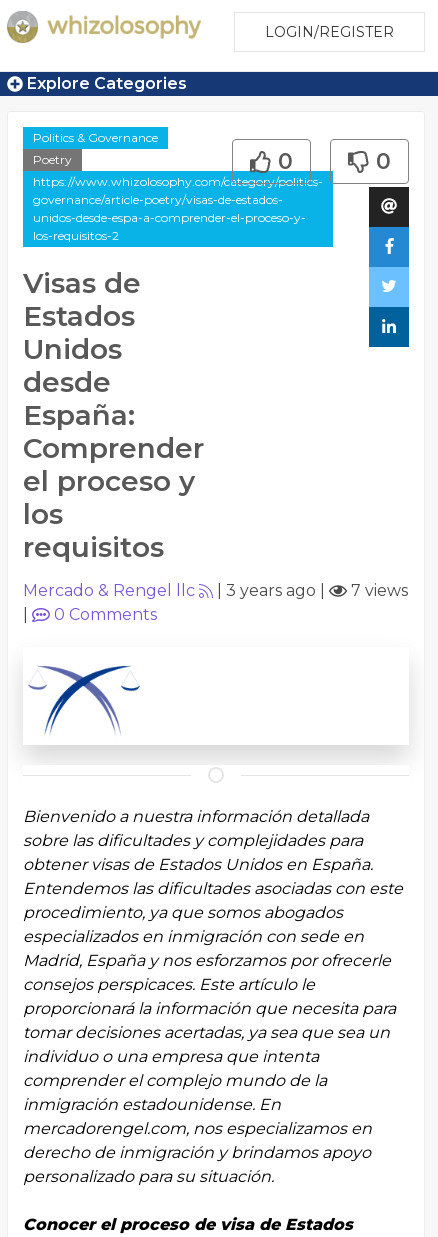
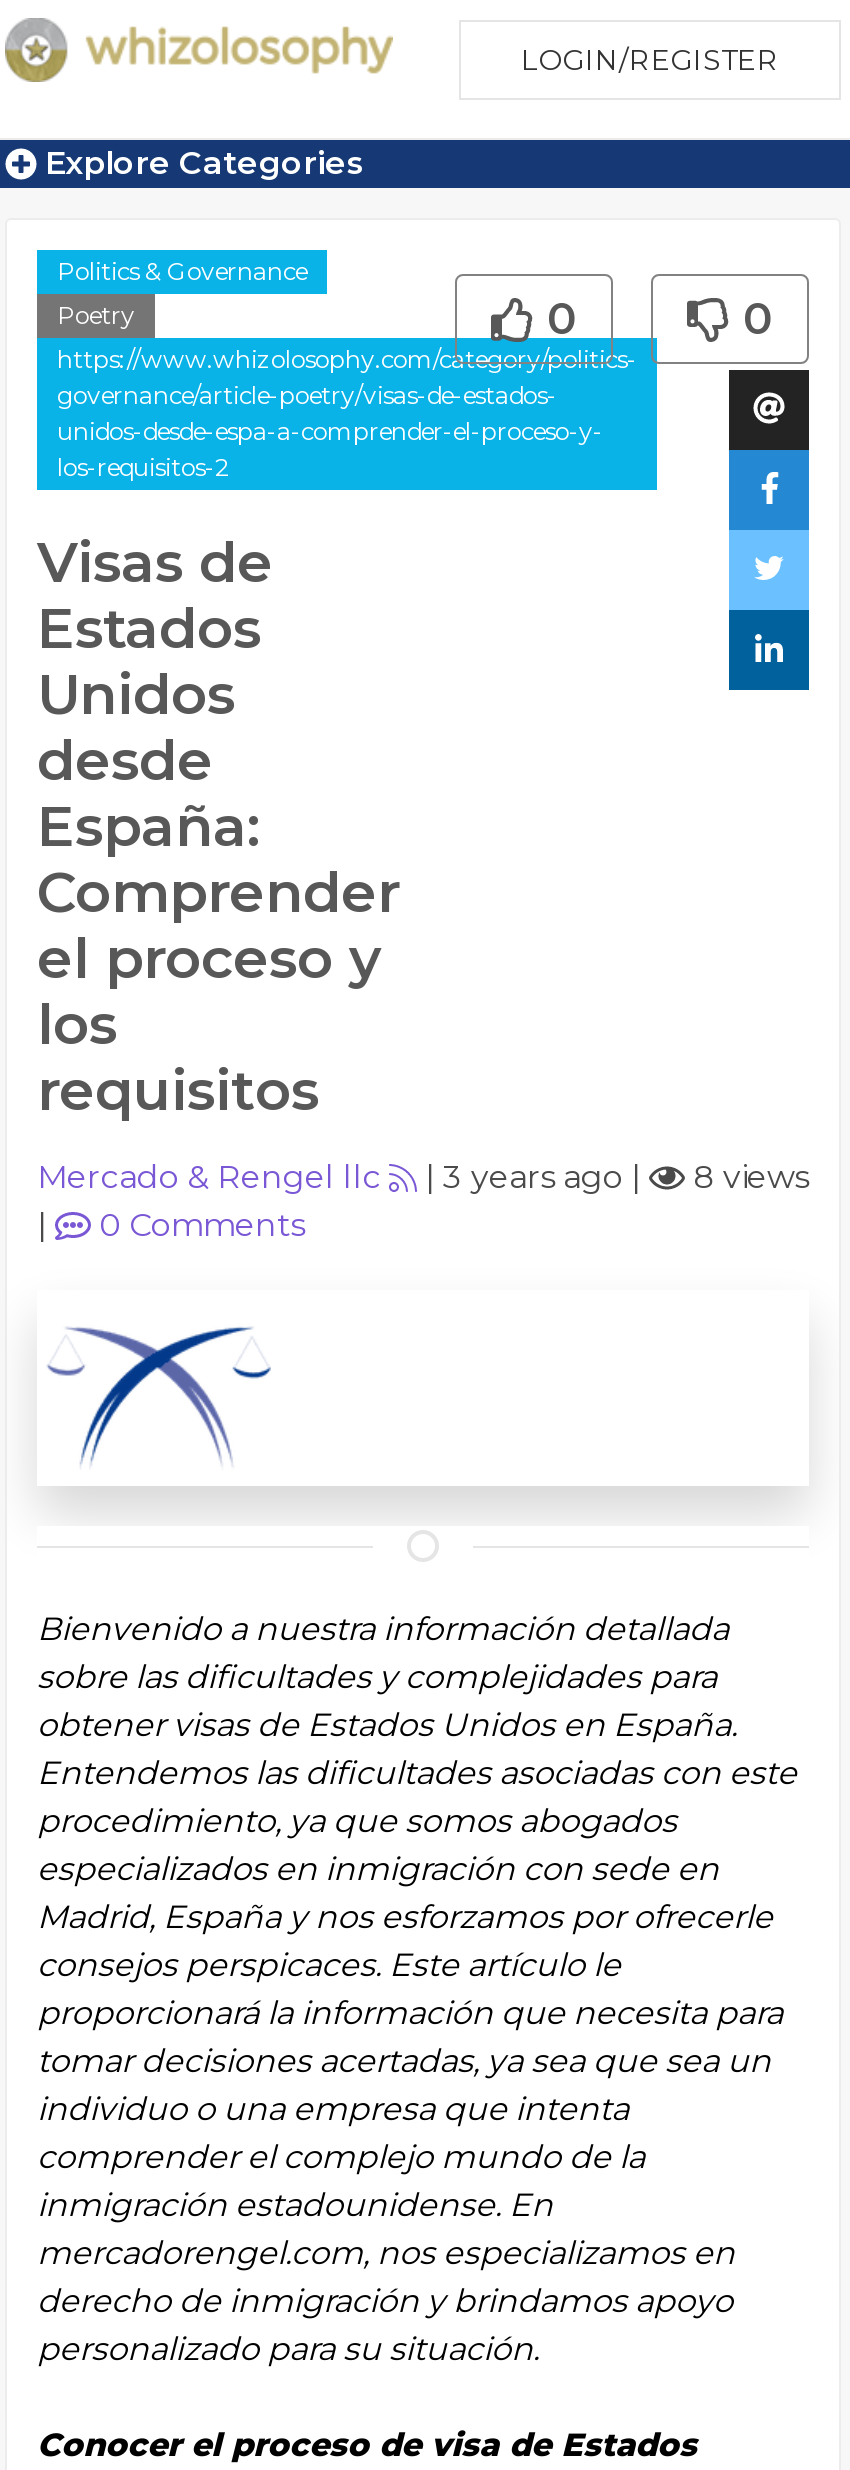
- 7 views
+ 8 views
